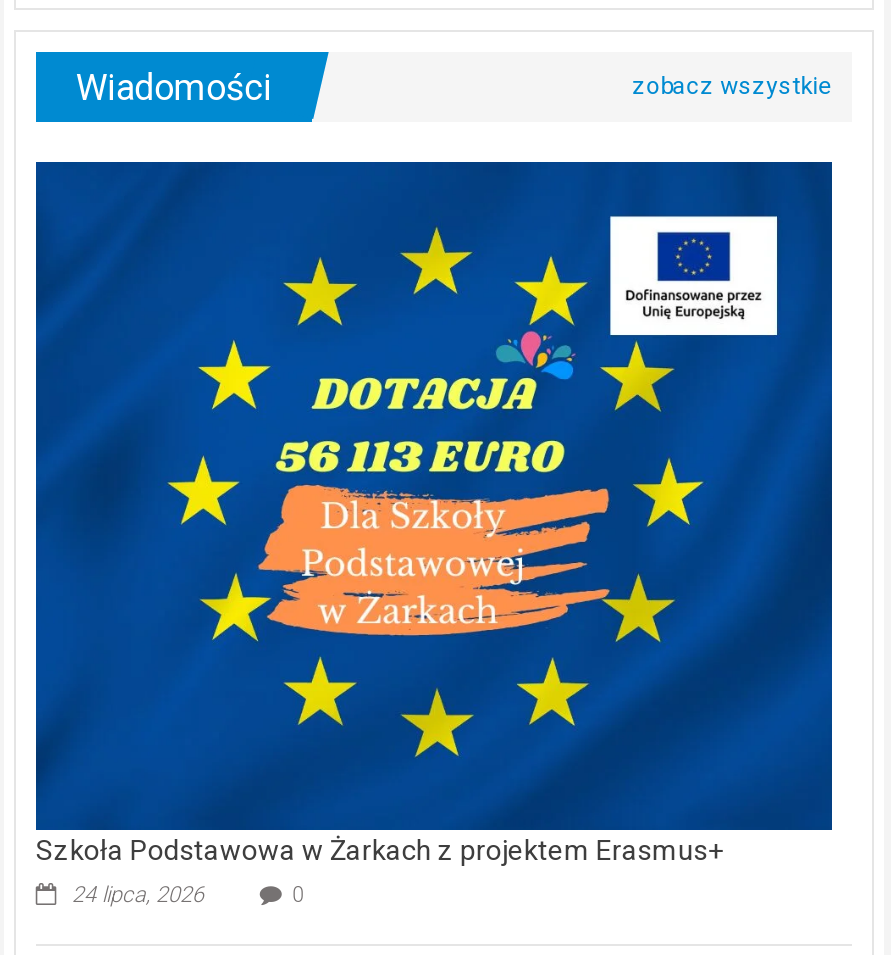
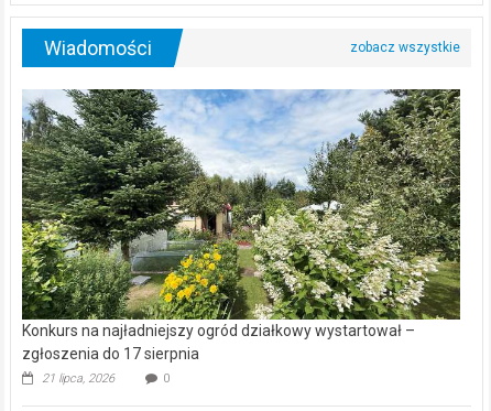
- [image]
- Szkoła Podstawowa w Żarkach z projektem Erasmus+
+ [image]
+ Konkurs na najładniejszy ogród działkowy wystartował –
+ zgłoszenia do 17 sierpnia

- 24 lipca, 2026
+ 21 lipca, 2026
